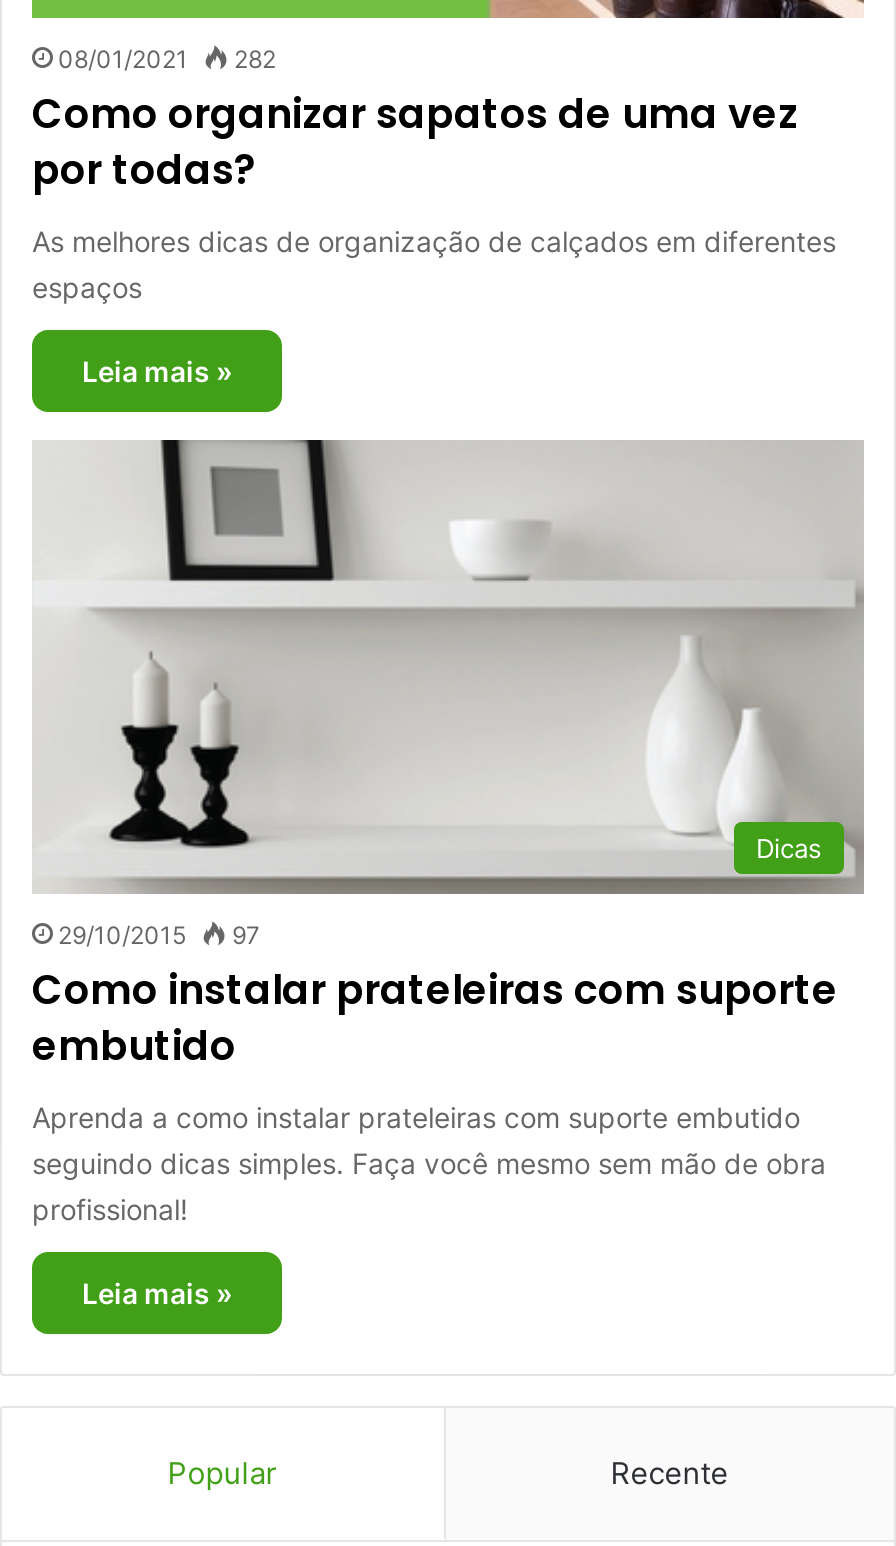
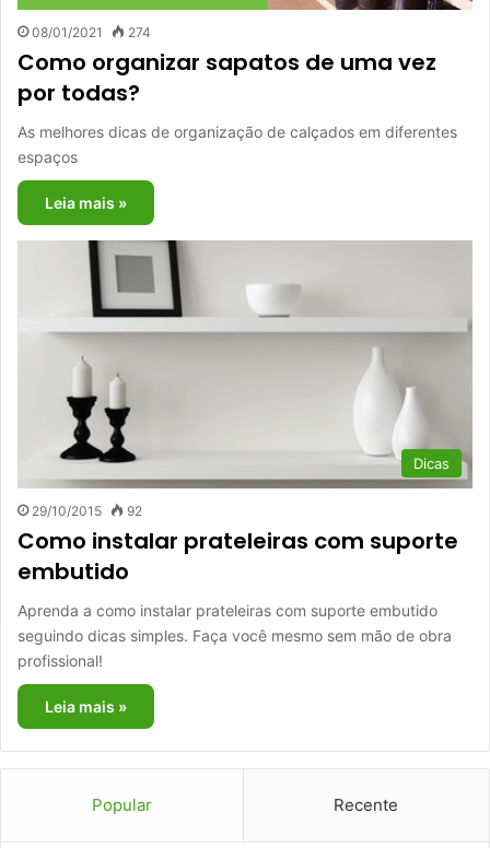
- 08/01/2021 282
+ 08/01/2021 274

- 29/10/2015 97
+ 29/10/2015 92
